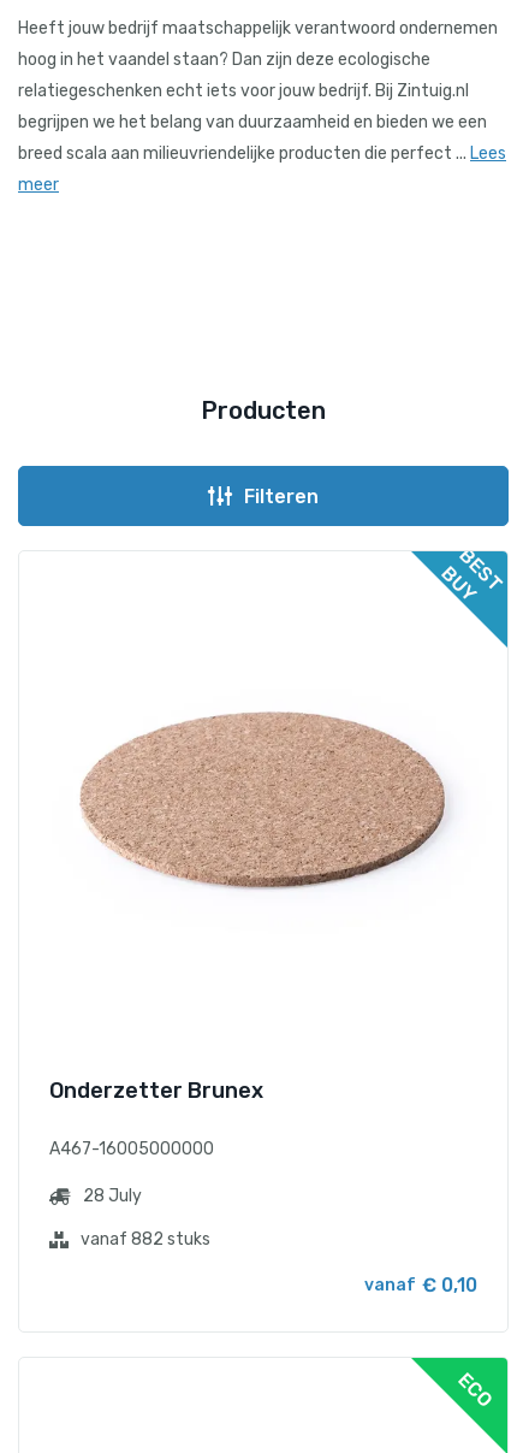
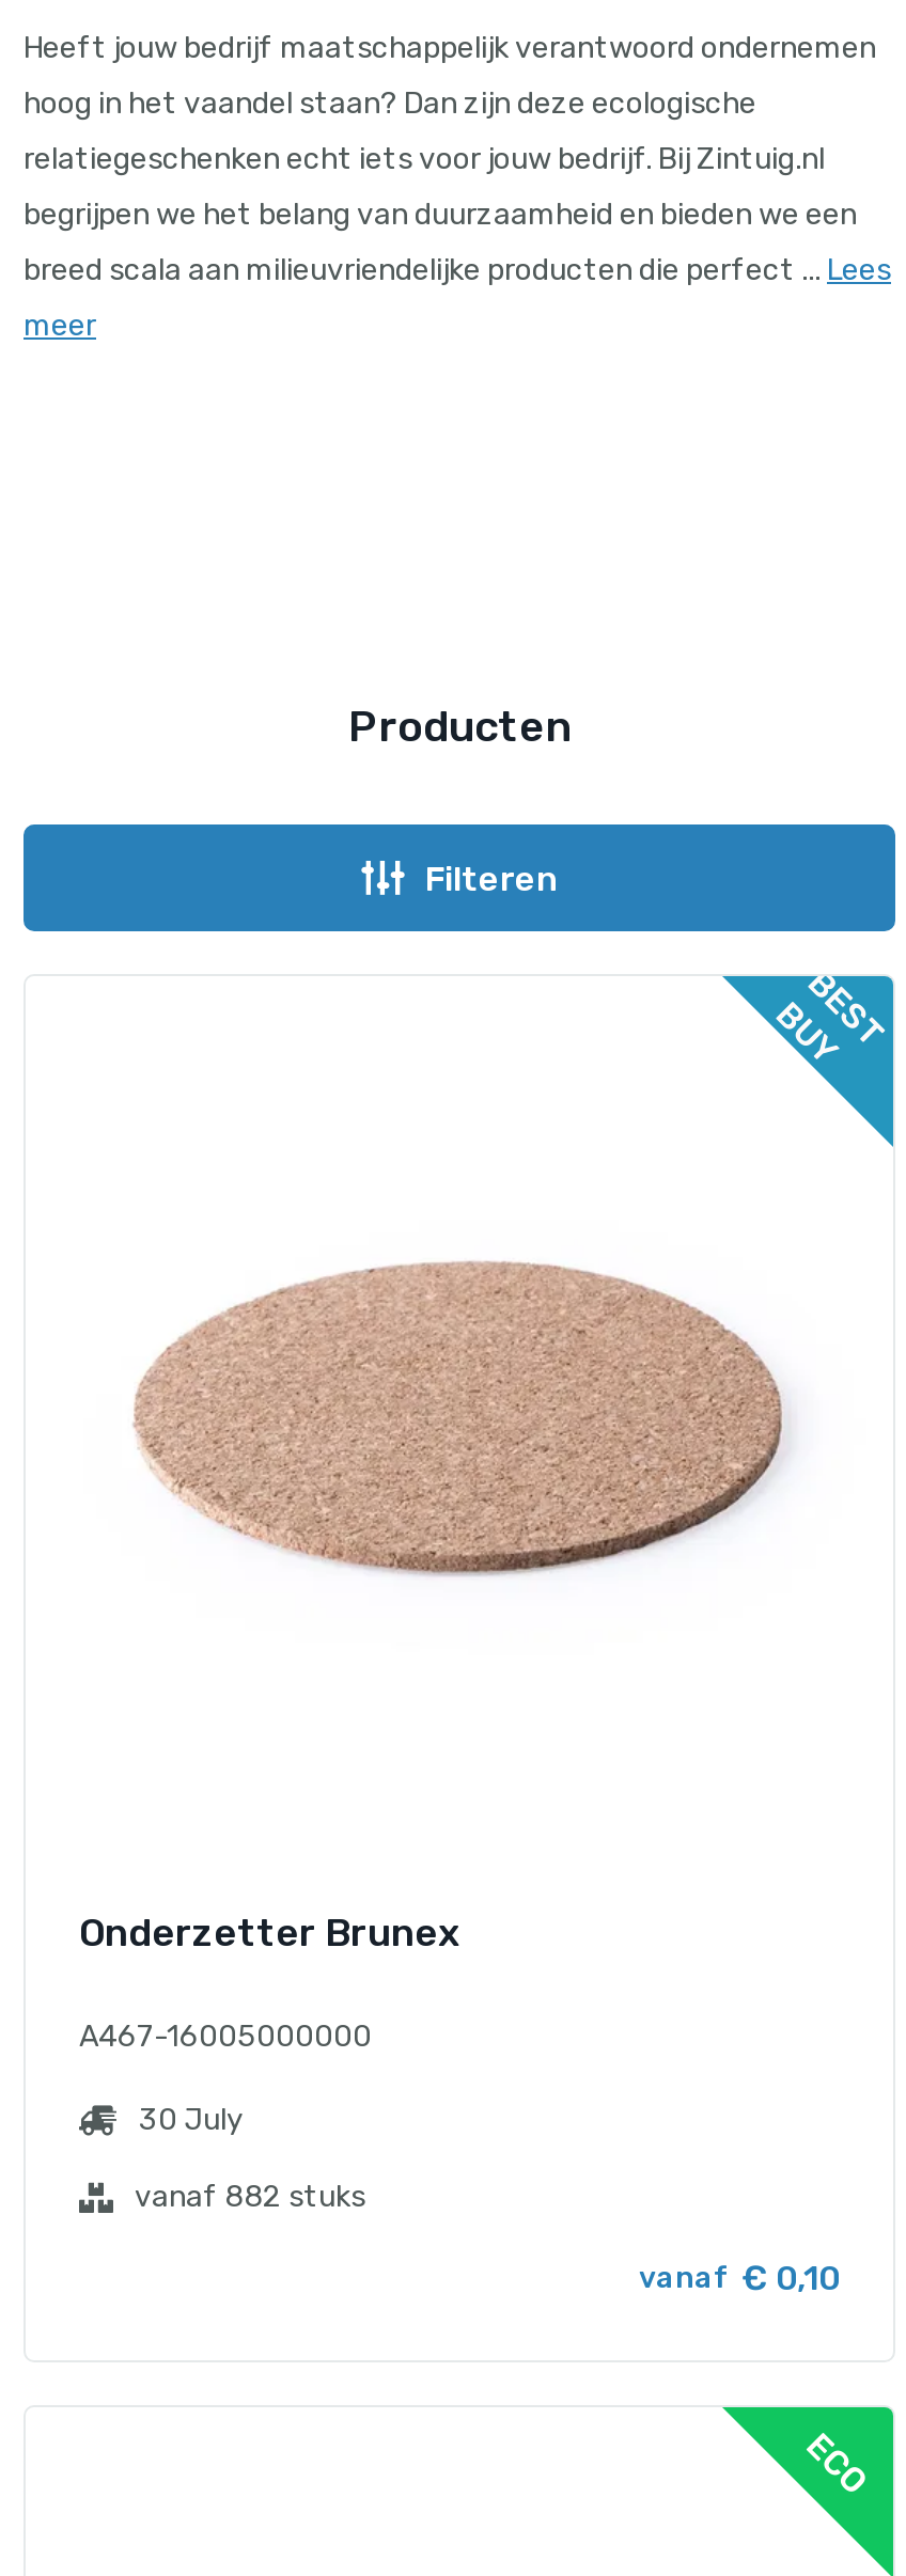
- 28 July
+ 30 July
